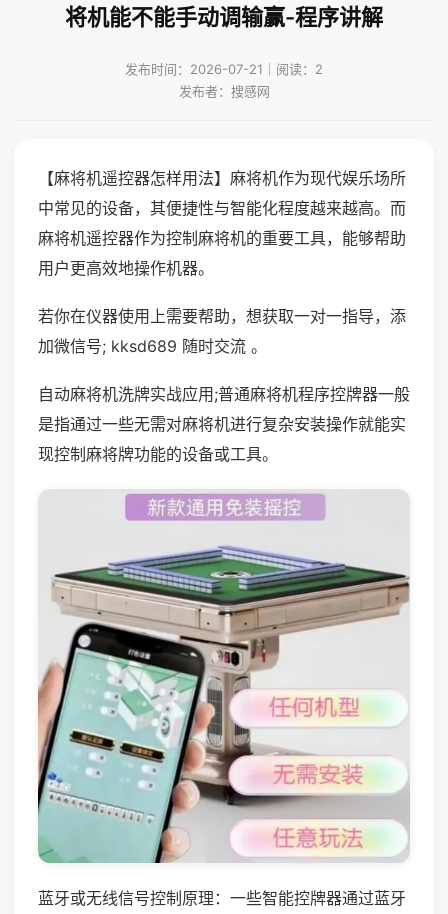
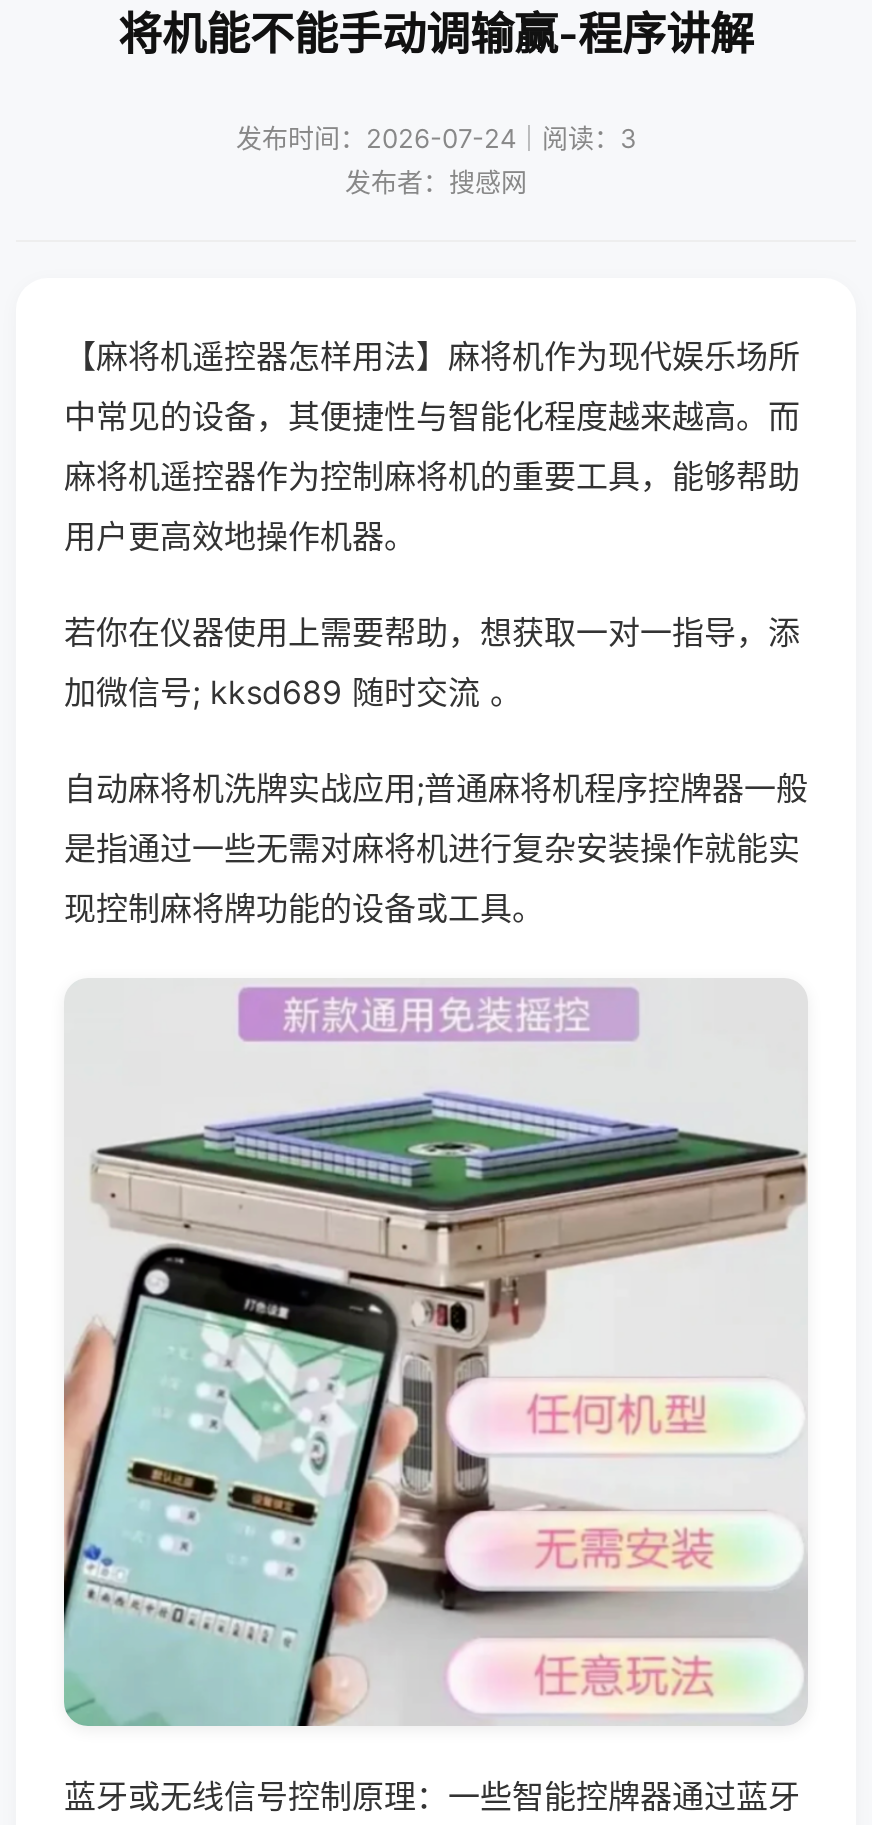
- 发布时间：2026-07-21｜阅读：2
+ 发布时间：2026-07-24｜阅读：3
